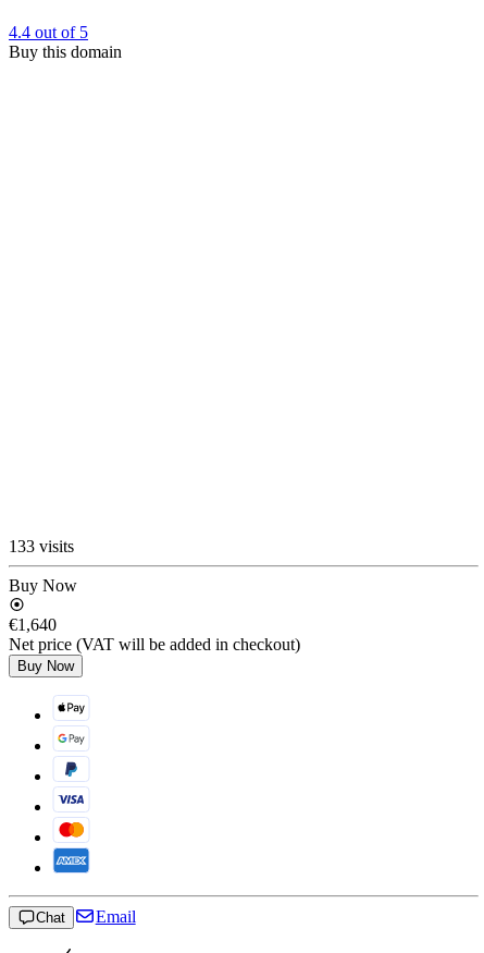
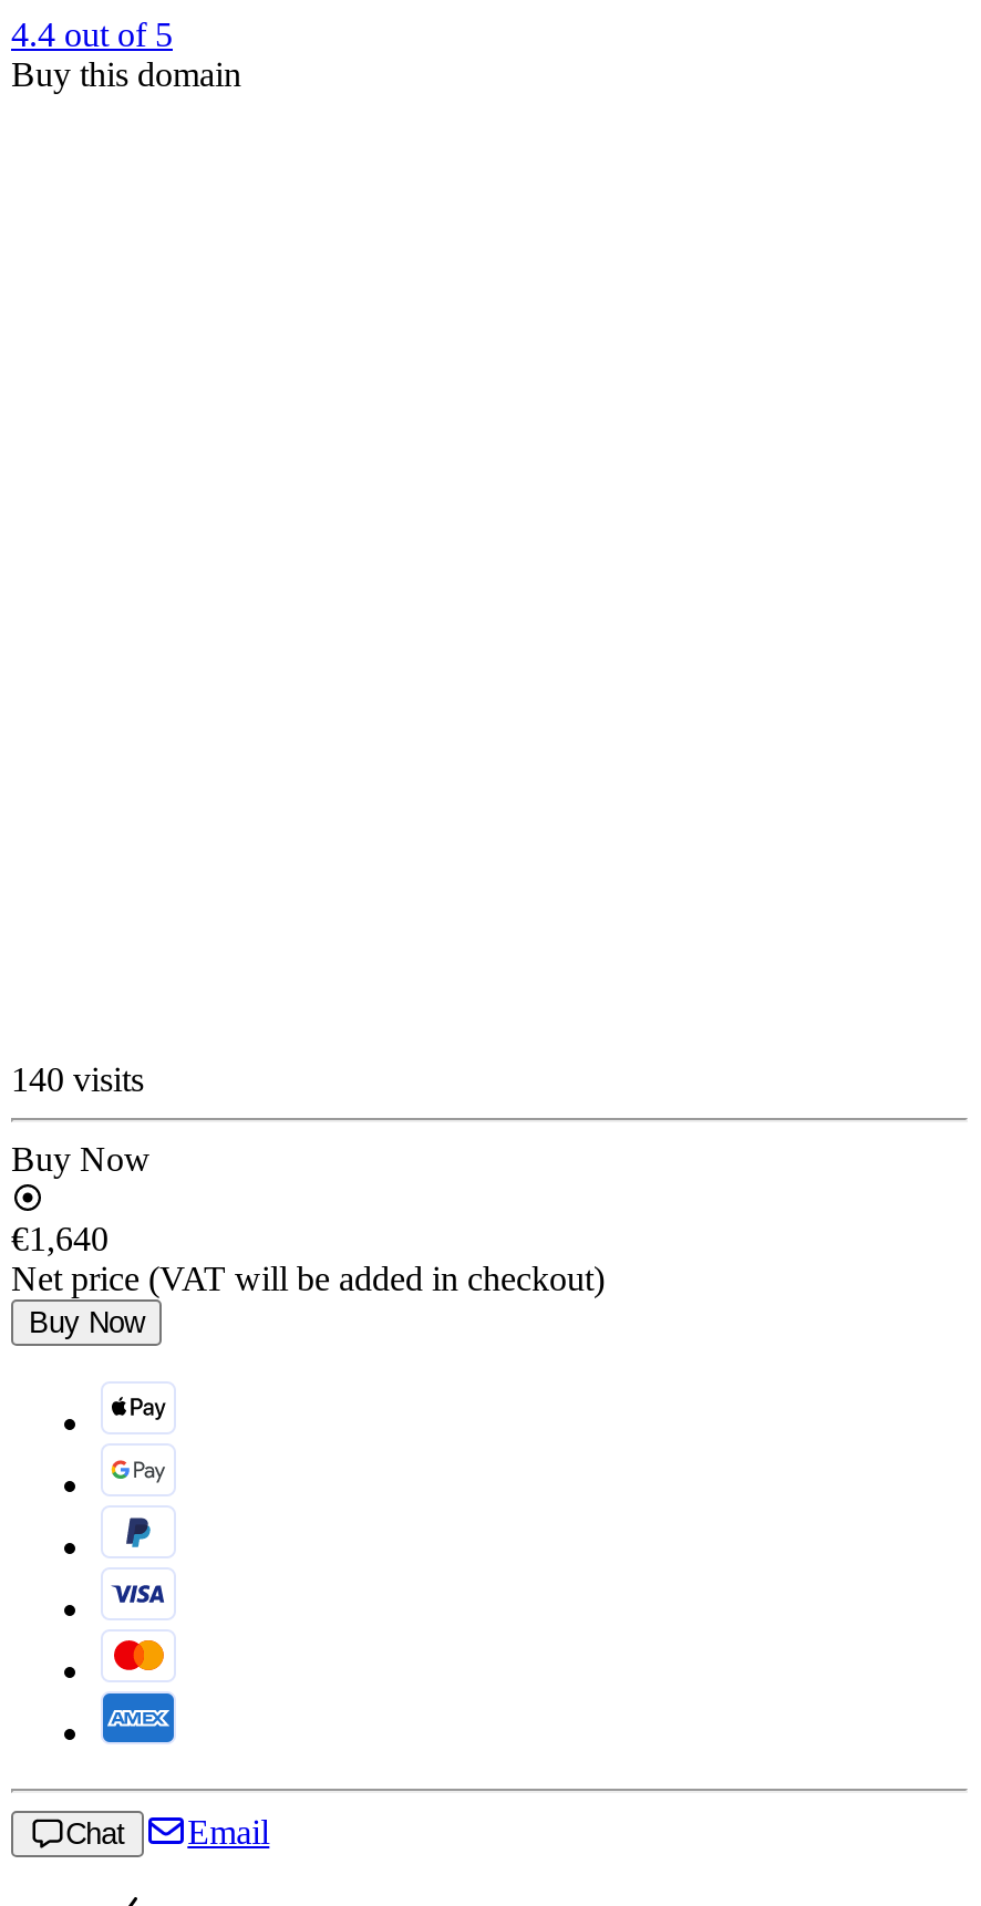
- 133 visits
+ 140 visits
